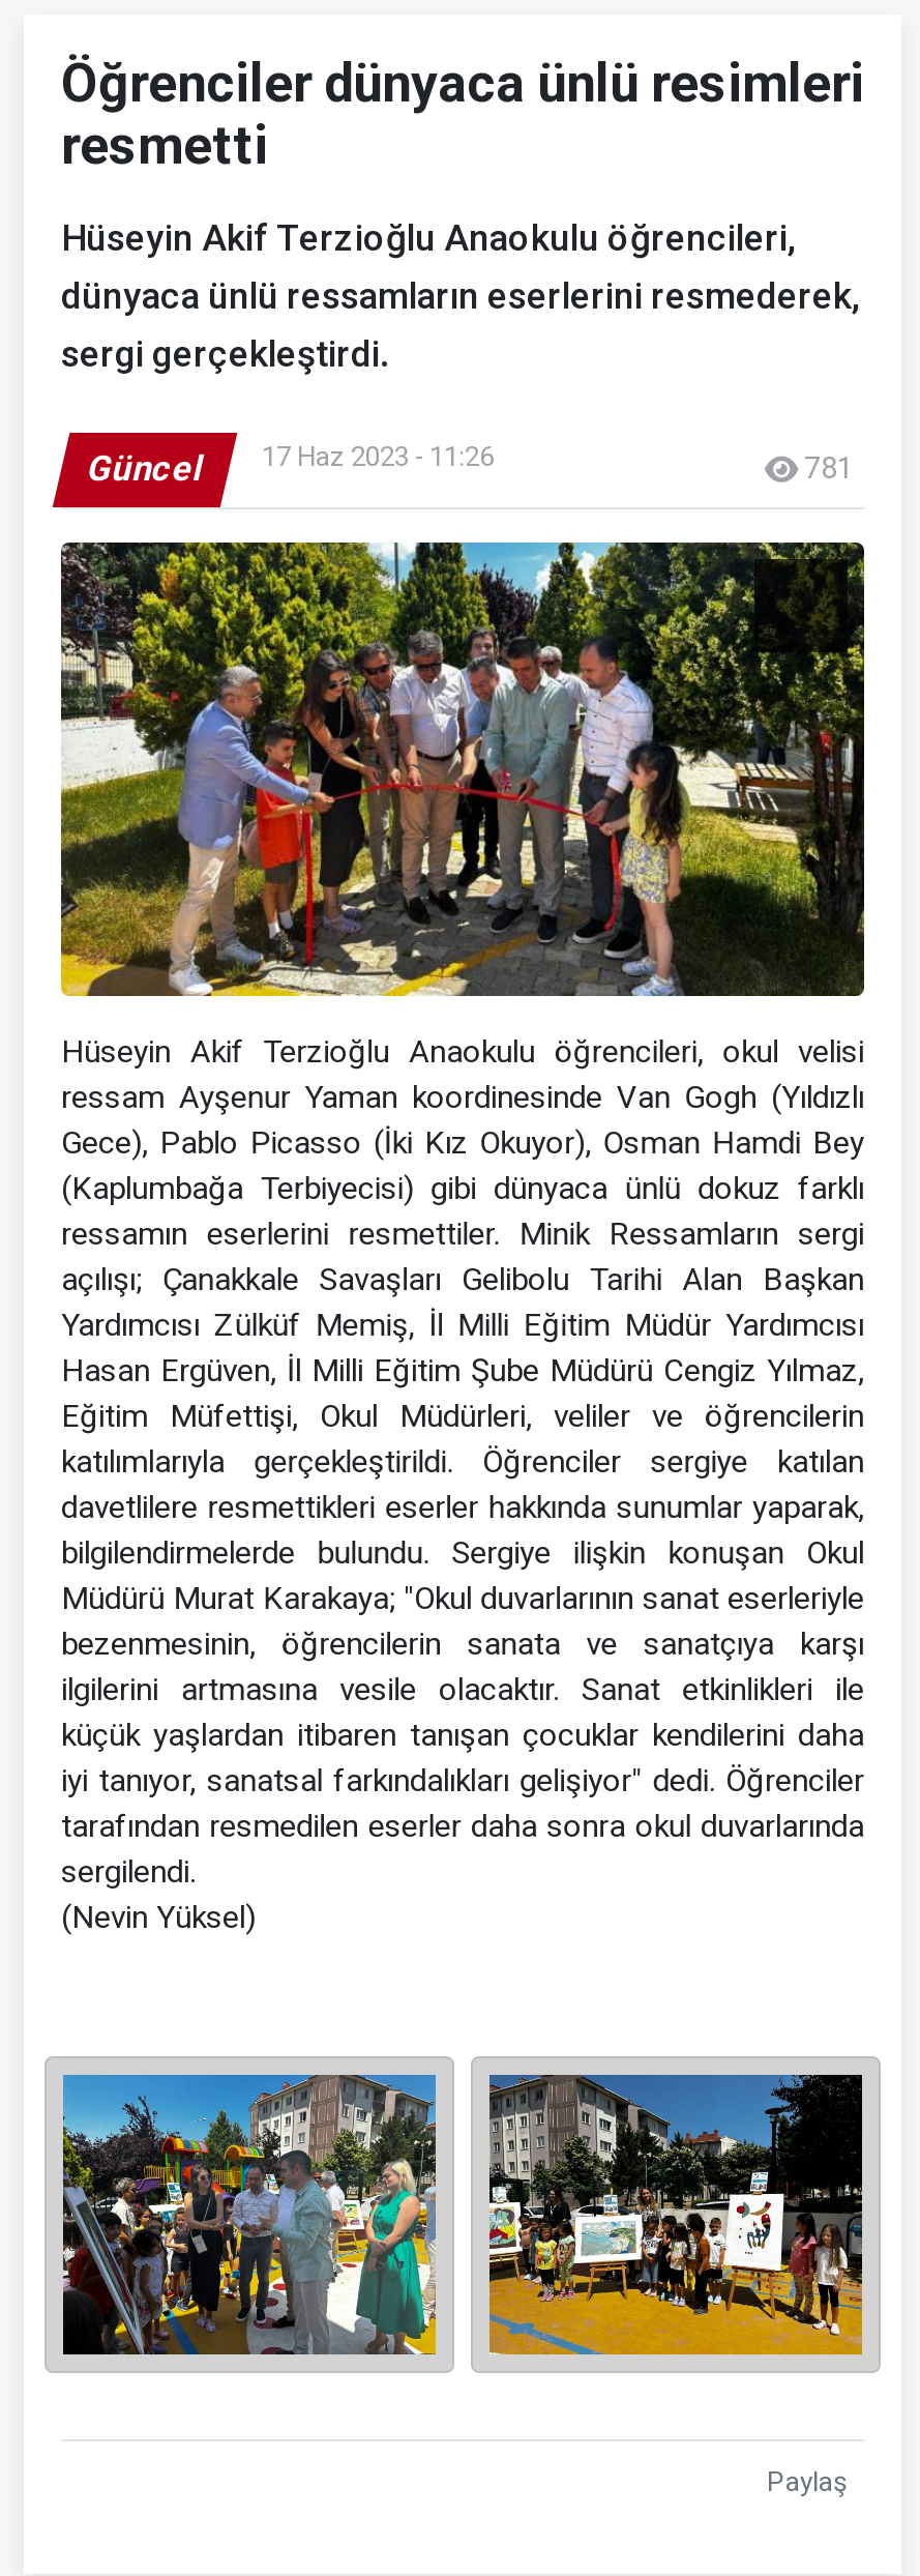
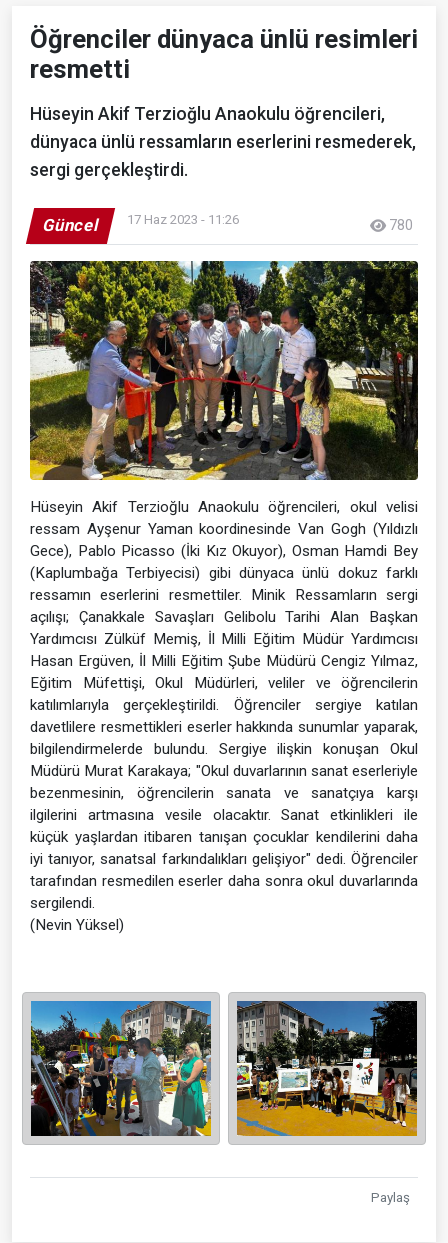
- 781
+ 780
